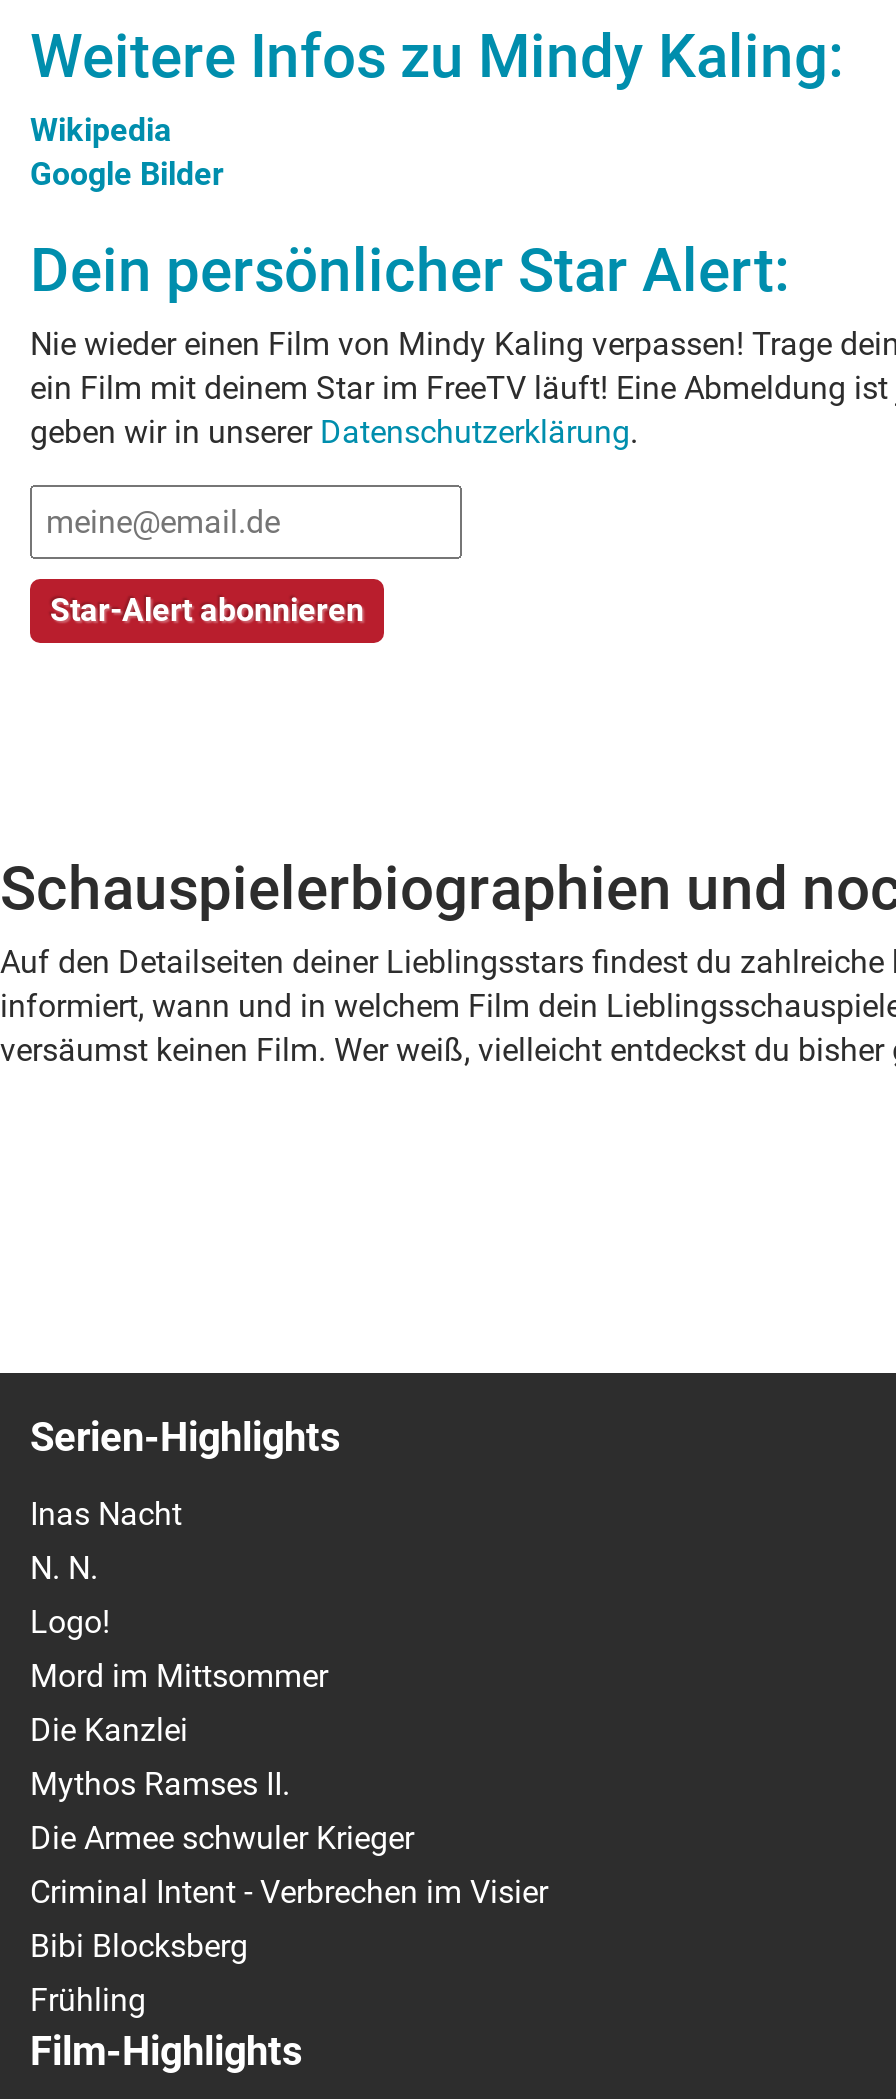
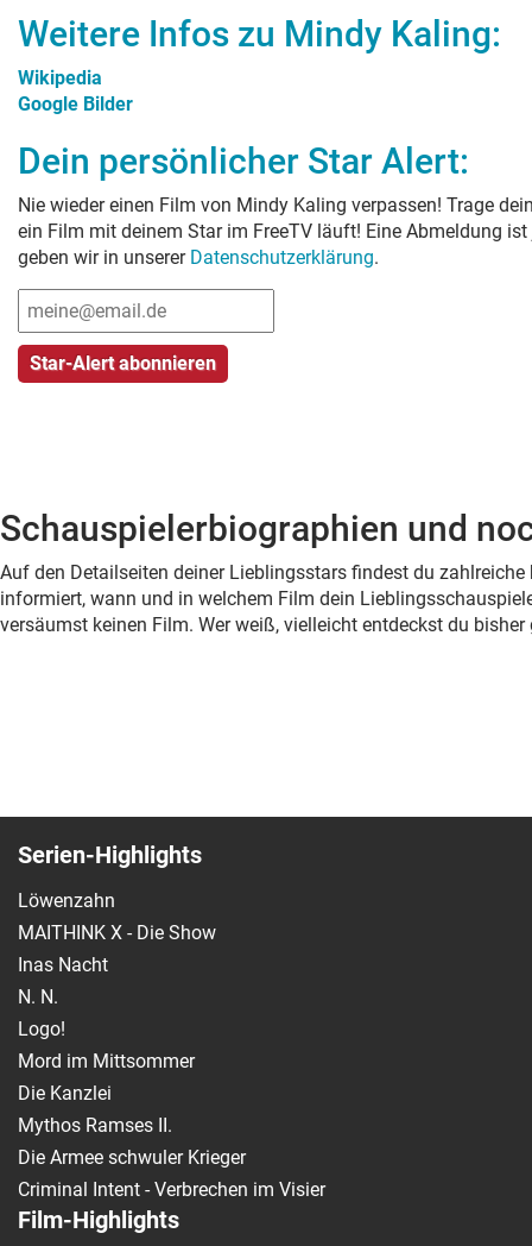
+ Löwenzahn
+ MAITHINK X - Die Show

moved down: Inas Nacht | N. N. | Logo! | Mord im Mittsommer | Die Kanzlei | Mythos Ramses II. | Die Armee schwuler Krieger | Criminal Intent - Verbrechen im Visier

- Bibi Blocksberg
- Frühling
